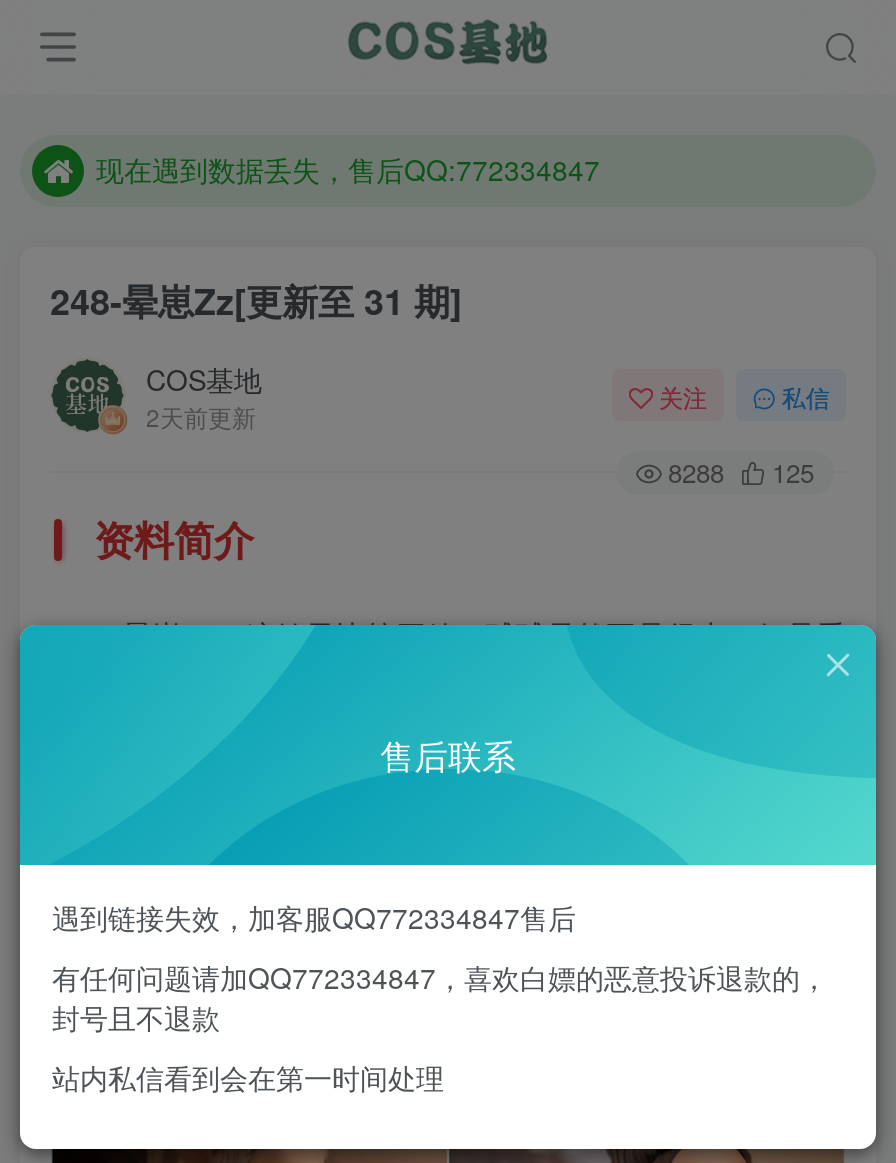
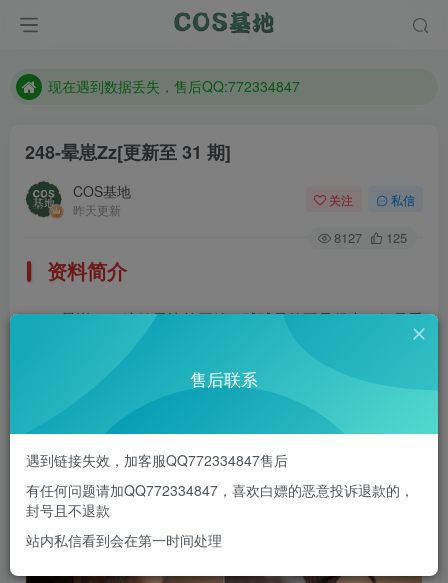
- 2天前更新
+ 昨天更新

- 8288 125
+ 8127 125
